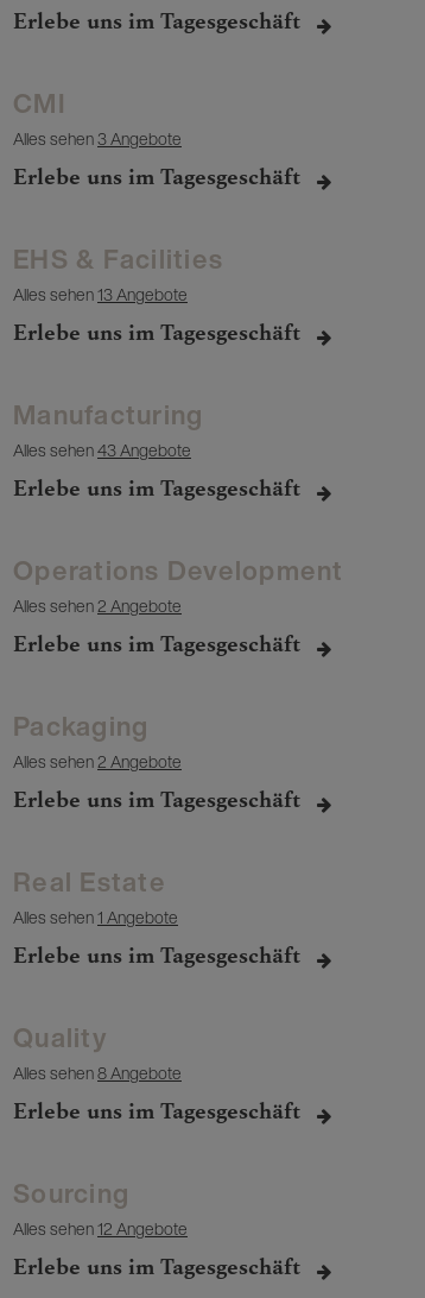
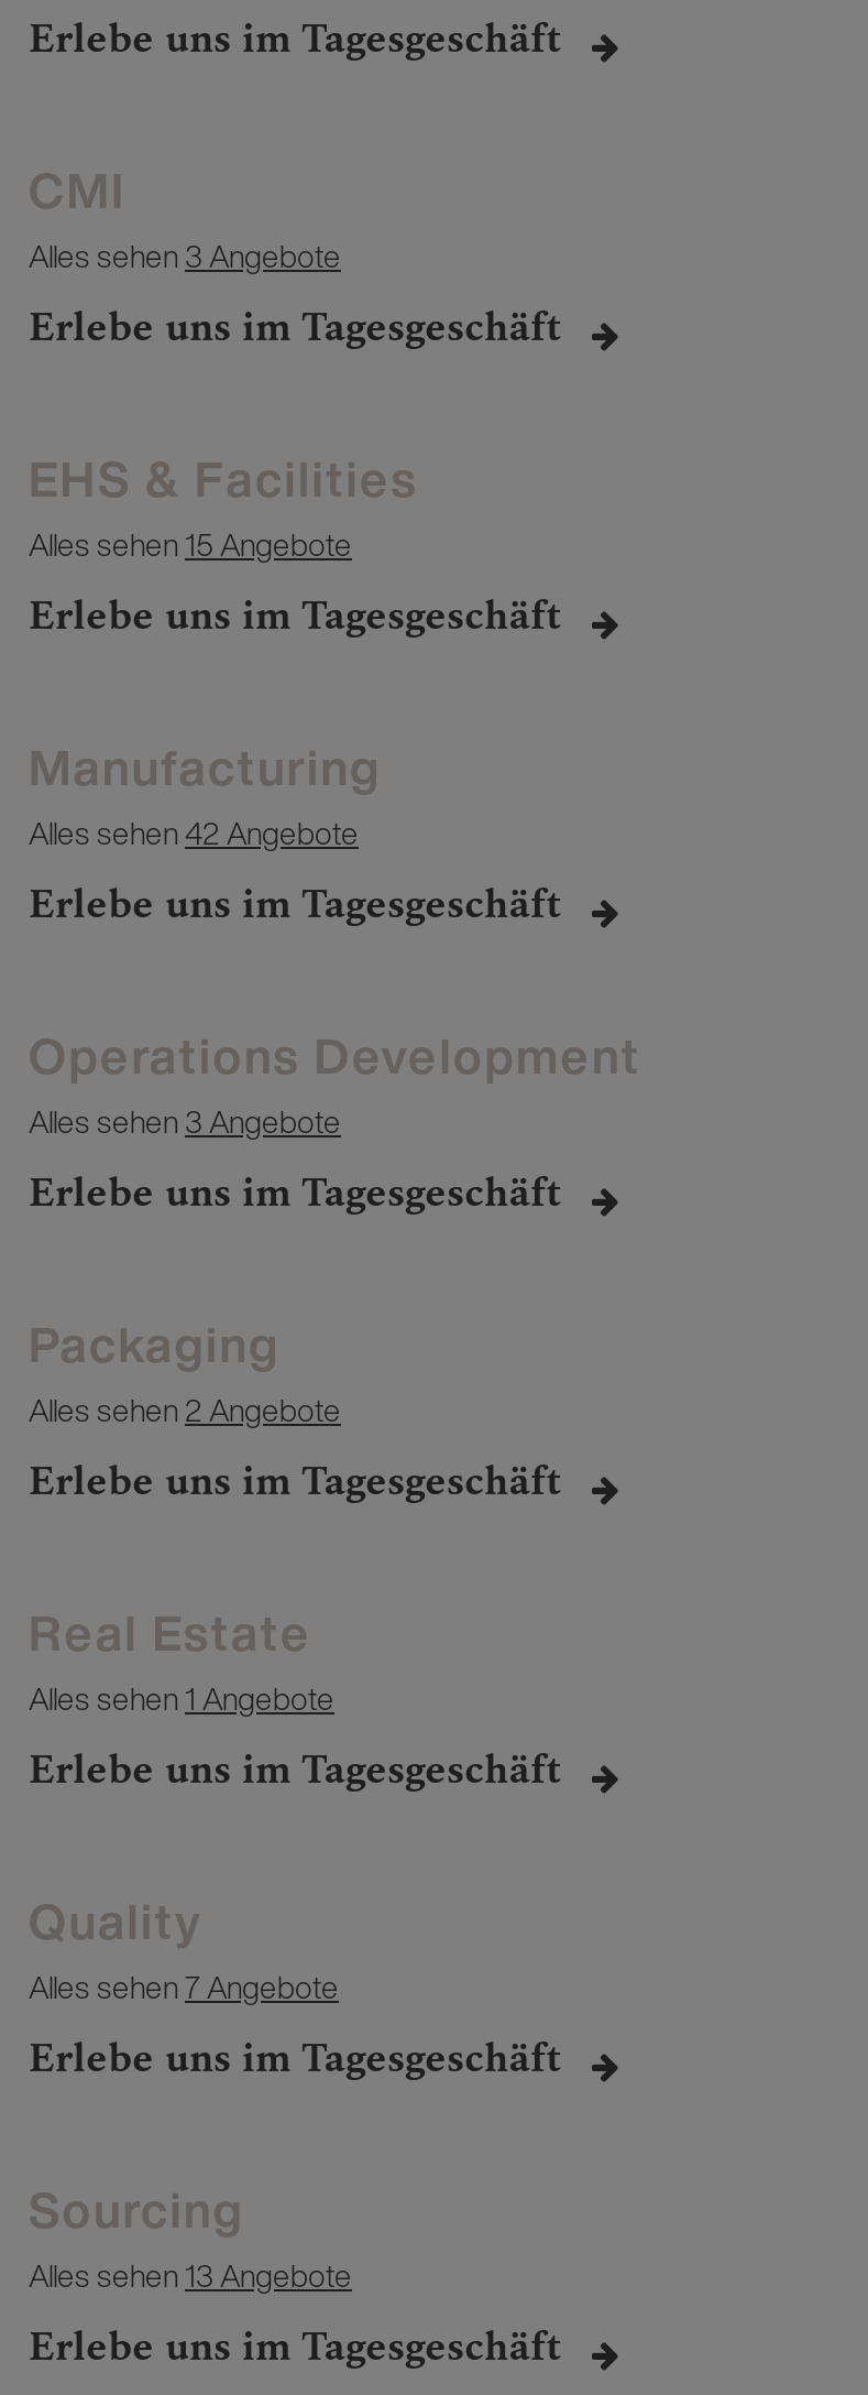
moved down: Alles sehen 13 Angebote

+ Alles sehen 15 Angebote

- Alles sehen 43 Angebote
+ Alles sehen 42 Angebote

- Alles sehen 2 Angebote
+ Alles sehen 3 Angebote

- Alles sehen8 Angebote
+ Alles sehen7 Angebote

- Alles sehen 12 Angebote
